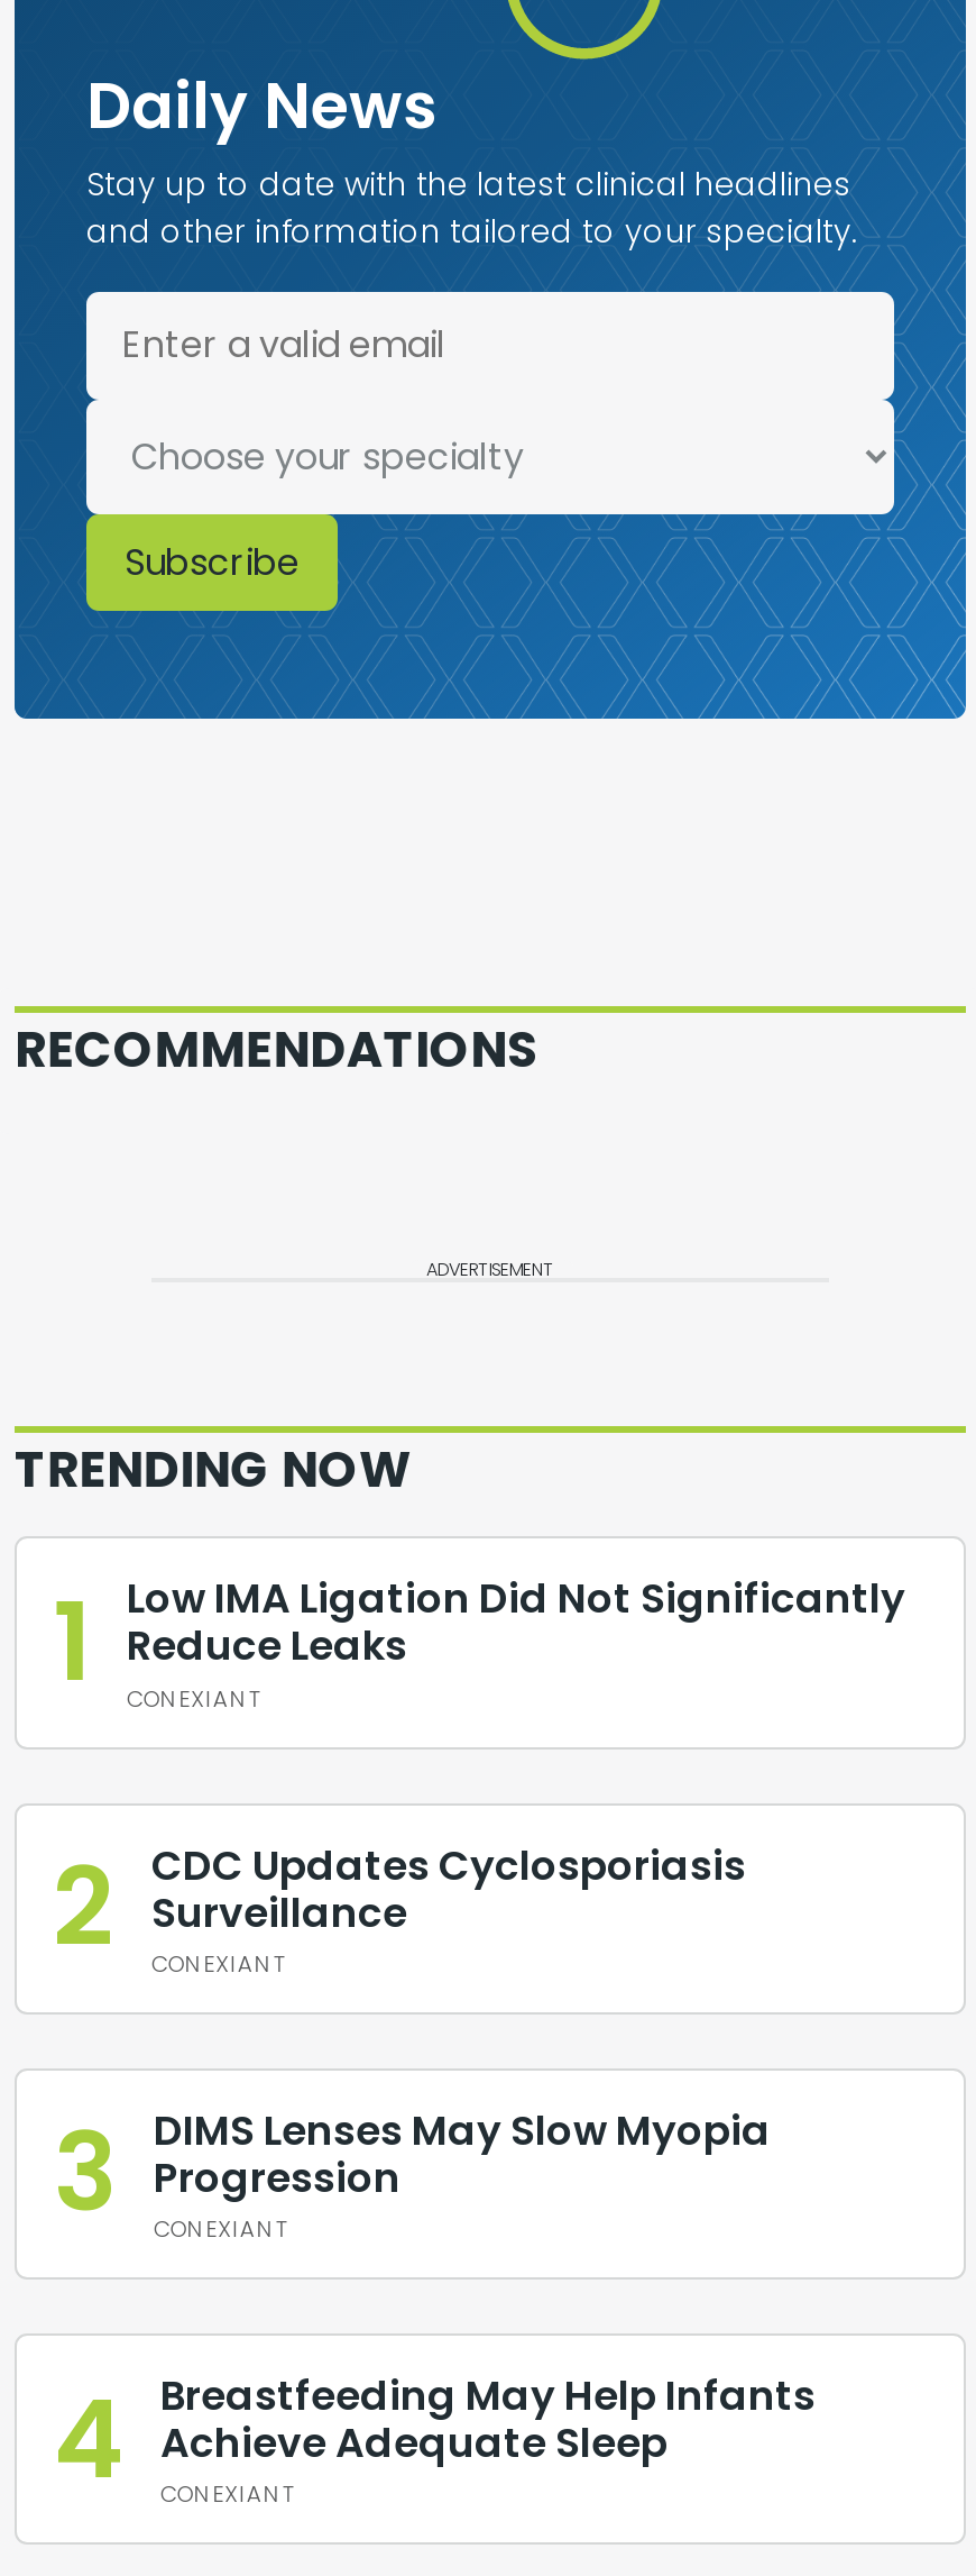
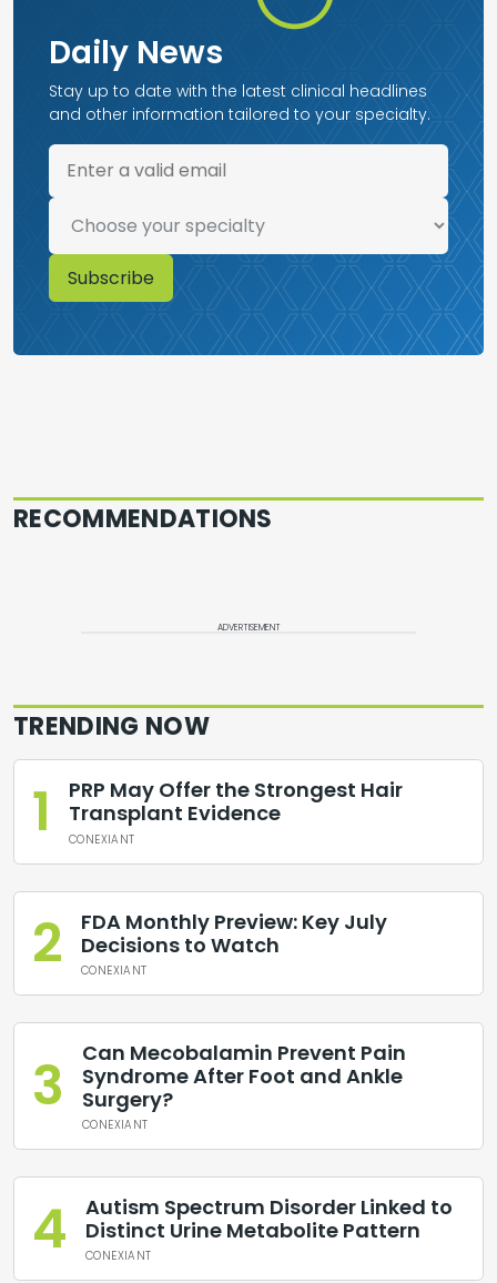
- Low IMA Ligation Did Not Significantly
- Reduce Leaks
+ PRP May Offer the Strongest Hair
+ Transplant Evidence

- CDC Updates Cyclosporiasis
- Surveillance
+ FDA Monthly Preview: Key July
+ Decisions to Watch

- DIMS Lenses May Slow Myopia
- Progression
+ Can Mecobalamin Prevent Pain
+ Syndrome After Foot and Ankle
+ Surgery?

- Breastfeeding May Help Infants
- Achieve Adequate Sleep
+ Autism Spectrum Disorder Linked to
+ Distinct Urine Metabolite Pattern
